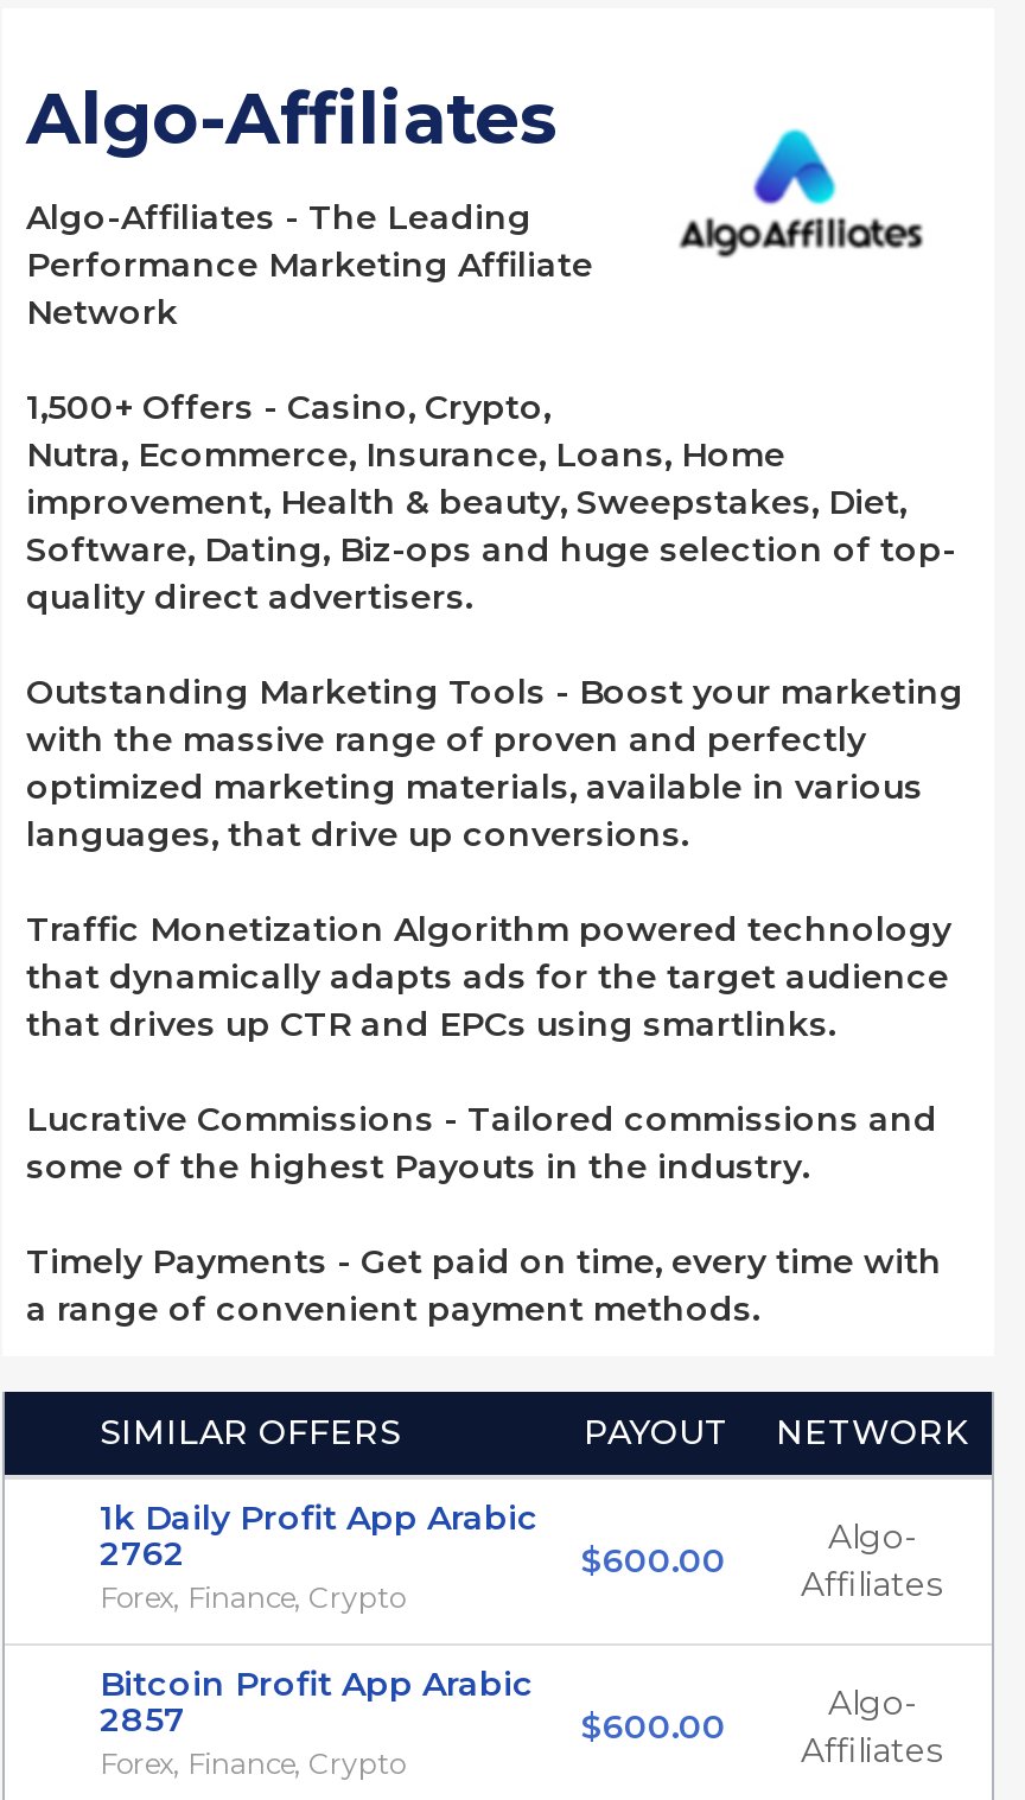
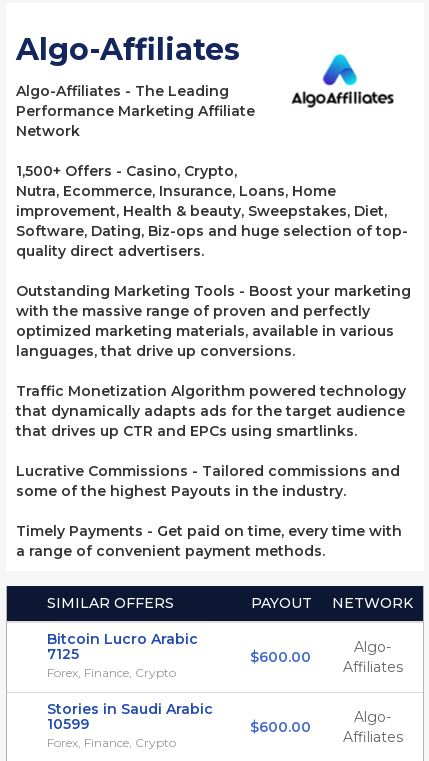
- 1k Daily Profit App Arabic
- 2762
+ Bitcoin Lucro Arabic
+ 7125

- Bitcoin Profit App Arabic
+ Stories in Saudi Arabic

- 2857
+ 10599
